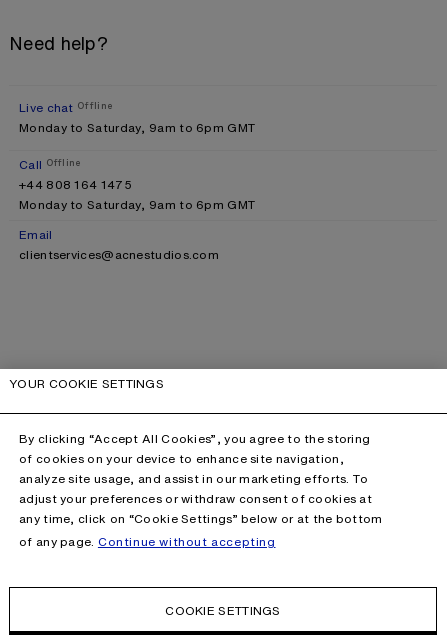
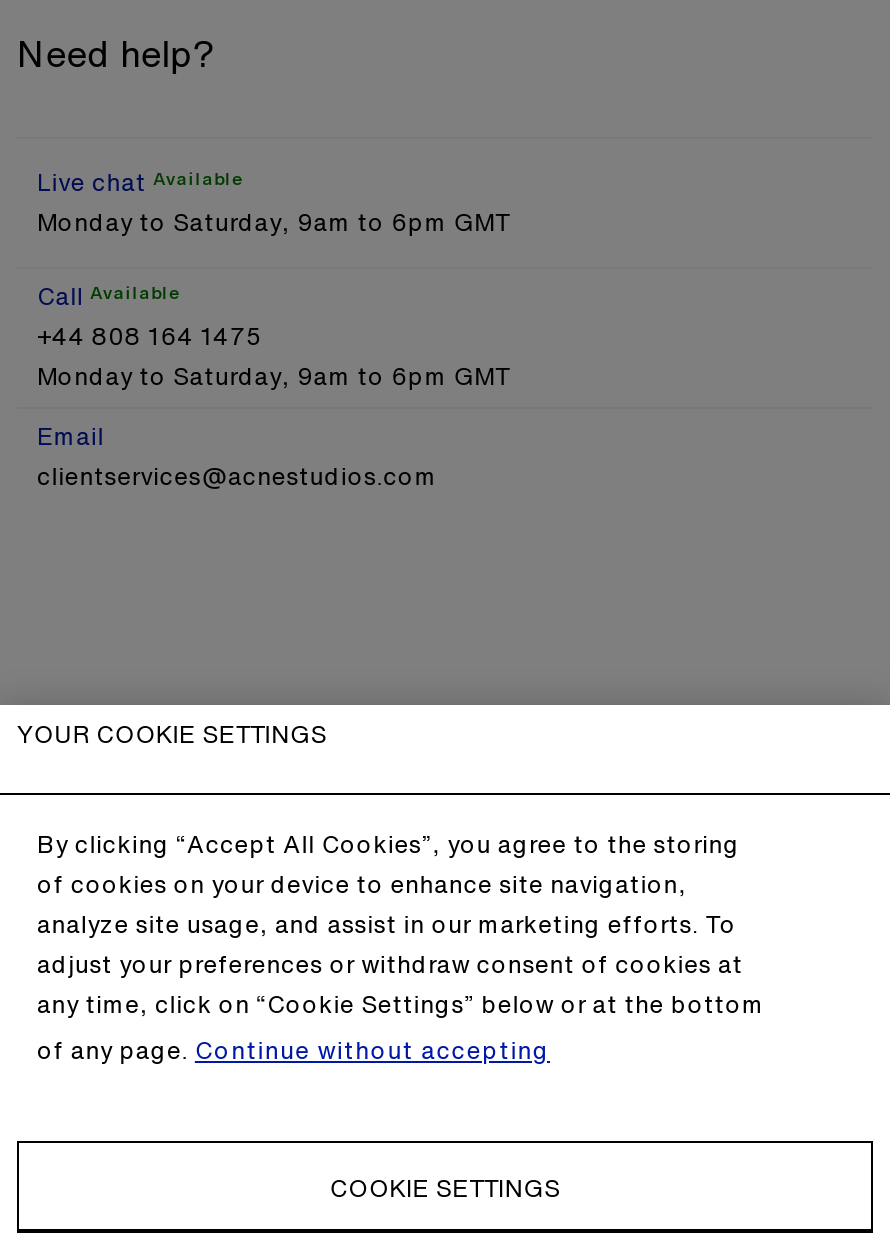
- Live chat Offline
+ Live chat Available

- Call Offline
+ Call Available
